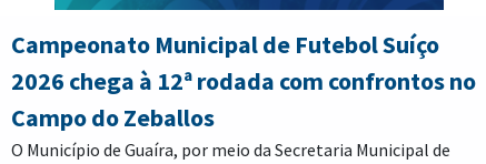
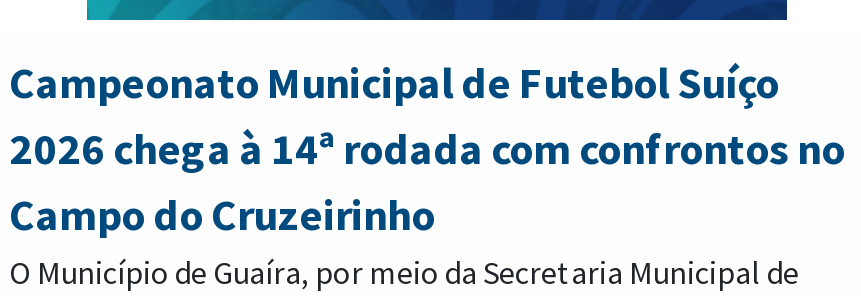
- 2026 chega à 12ª rodada com confrontos no
+ 2026 chega à 14ª rodada com confrontos no

- Campo do Zeballos
+ Campo do Cruzeirinho
